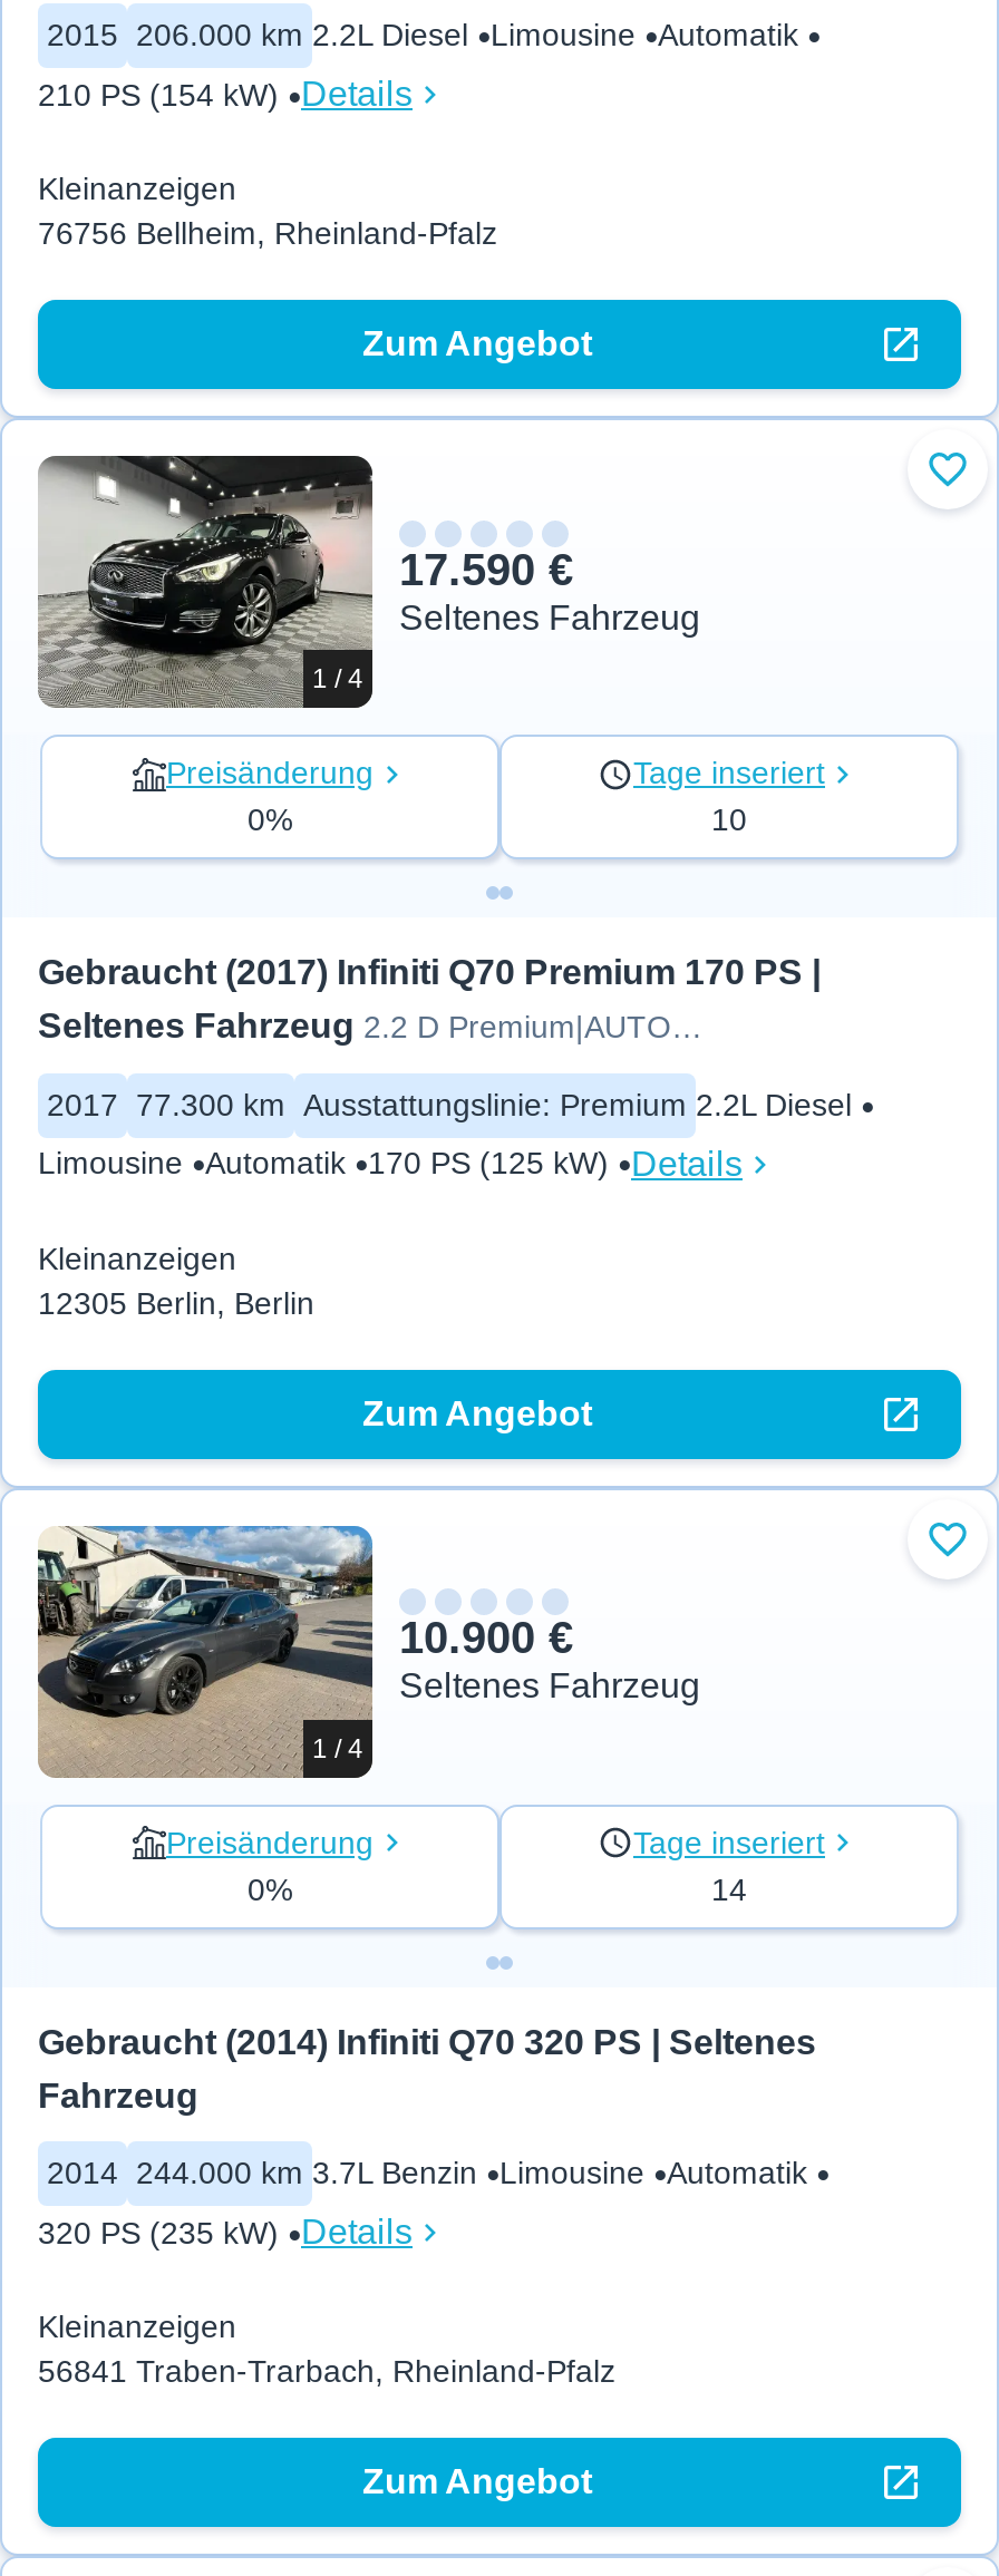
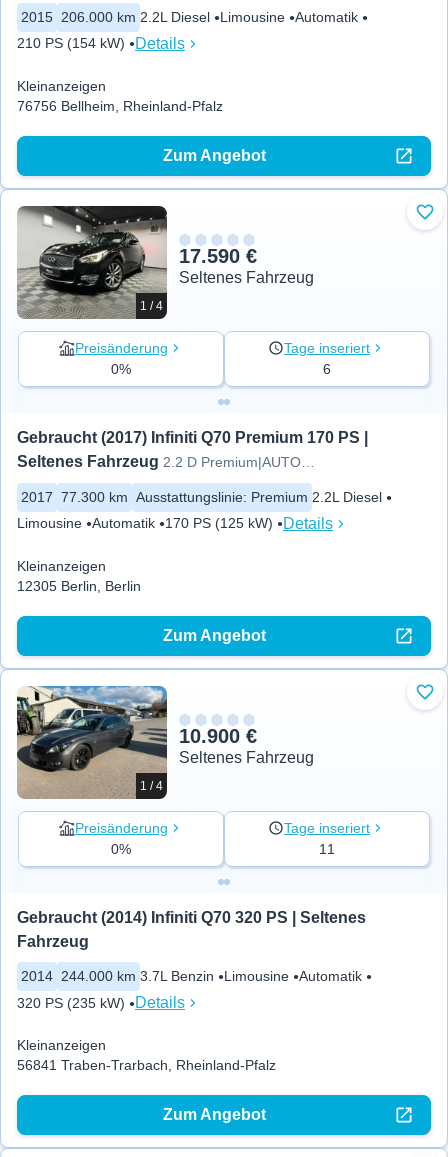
- 10
+ 6

- 14
+ 11
